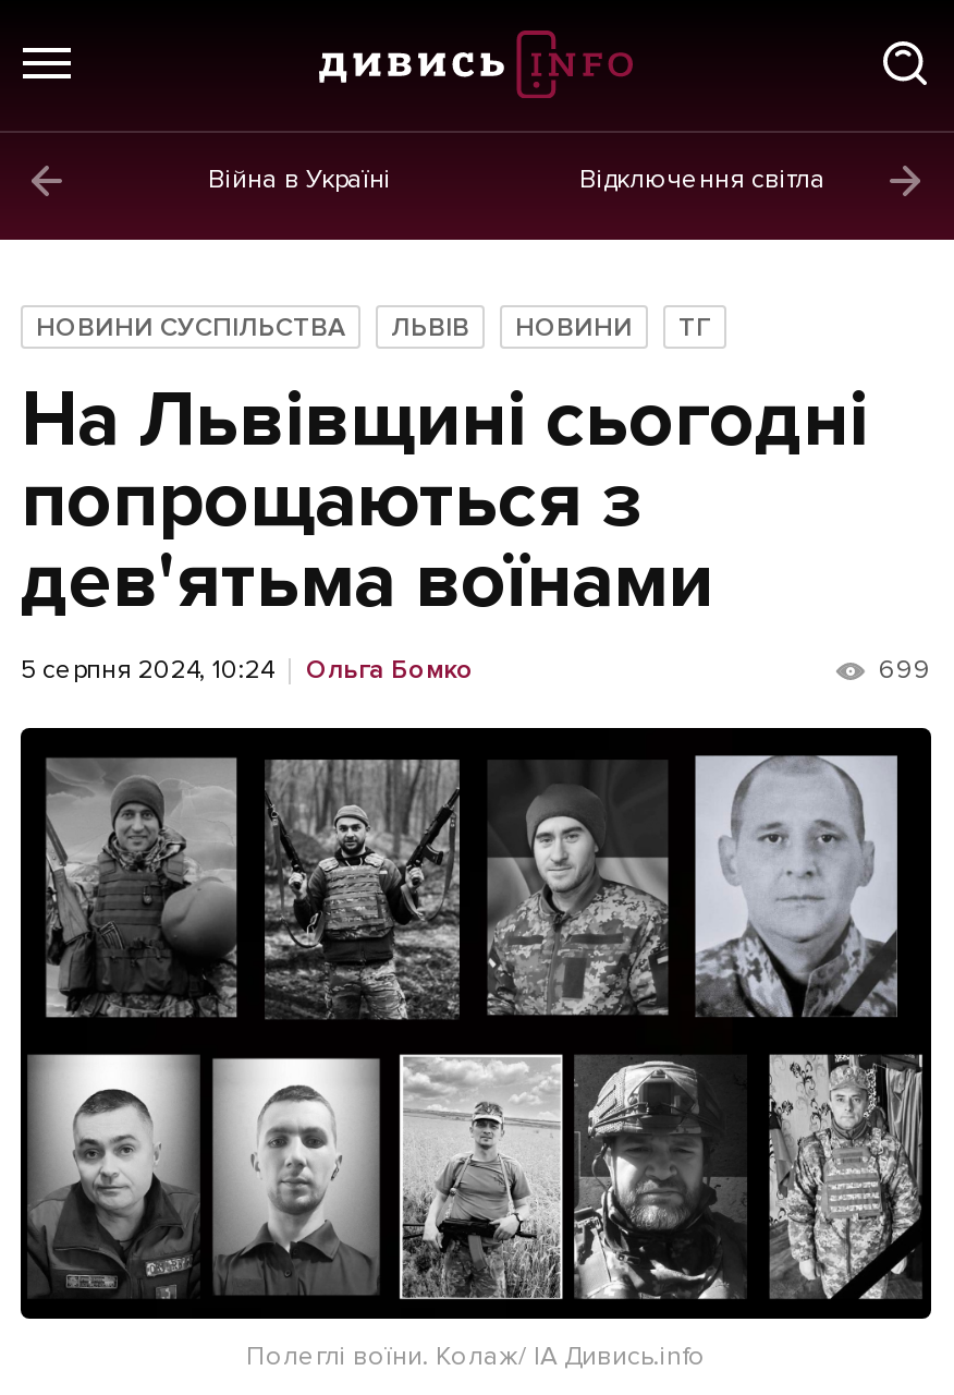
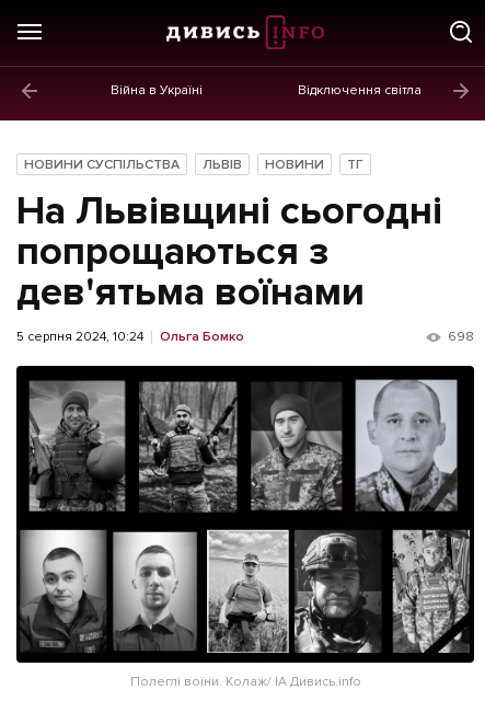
- 699
+ 698
